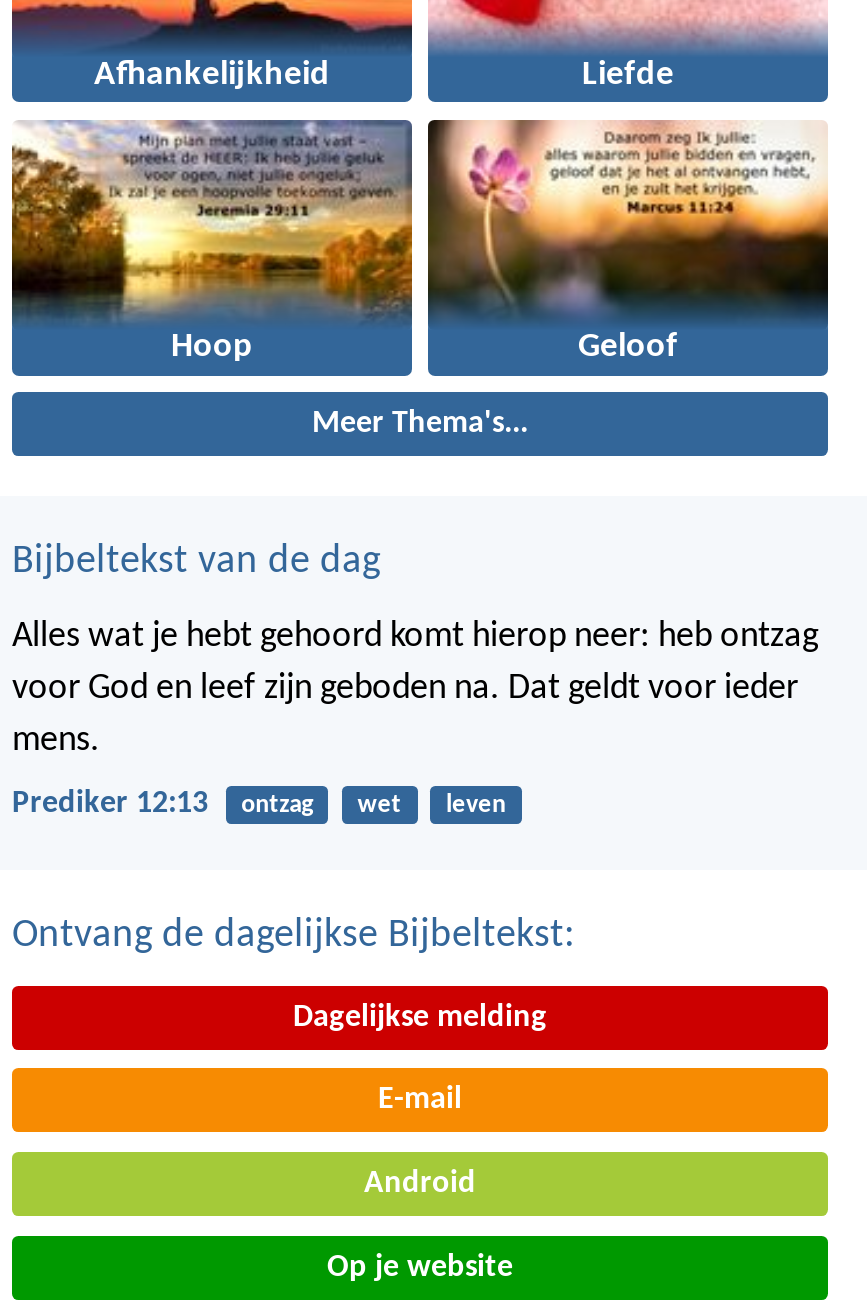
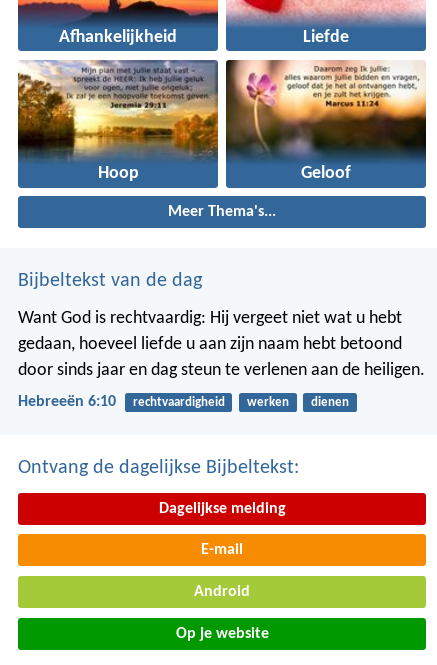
- Alles wat je hebt gehoord komt hierop neer: heb ontzag
- voor God en leef zijn geboden na. Dat geldt voor ieder
- mens.
+ Want God is rechtvaardig: Hij vergeet niet wat u hebt
+ gedaan, hoeveel liefde u aan zijn naam hebt betoond
+ door sinds jaar en dag steun te verlenen aan de heiligen.

- Prediker 12:13
- ontzag
- wet
- leven
+ Hebreeën 6:10
+ rechtvaardigheid
+ werken
+ dienen
